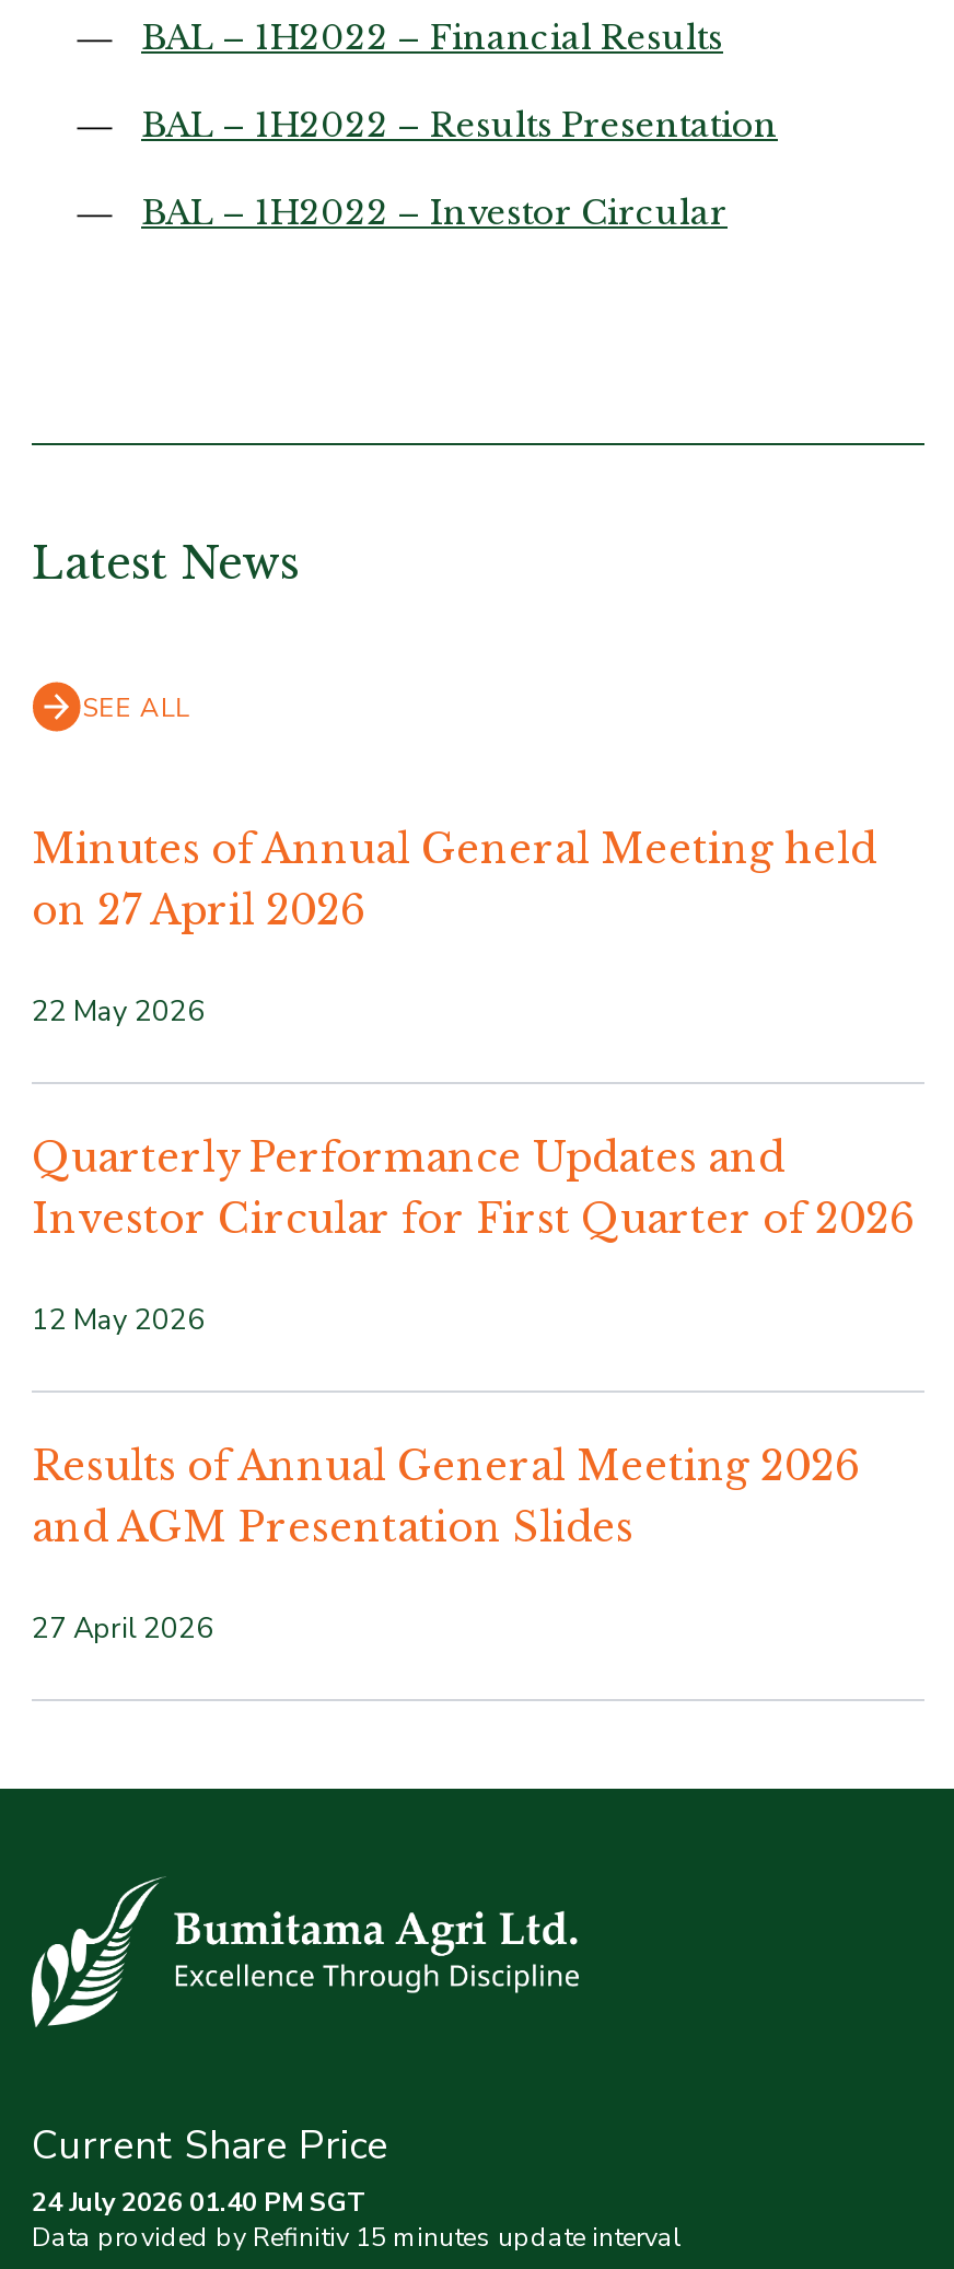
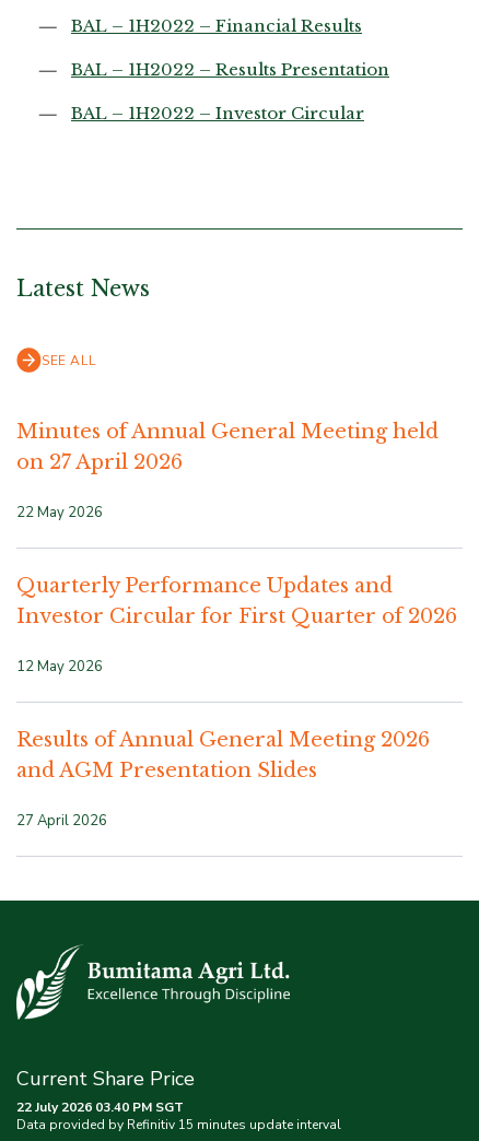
- 24 July 2026 01.40 PM SGT
+ 22 July 2026 03.40 PM SGT
